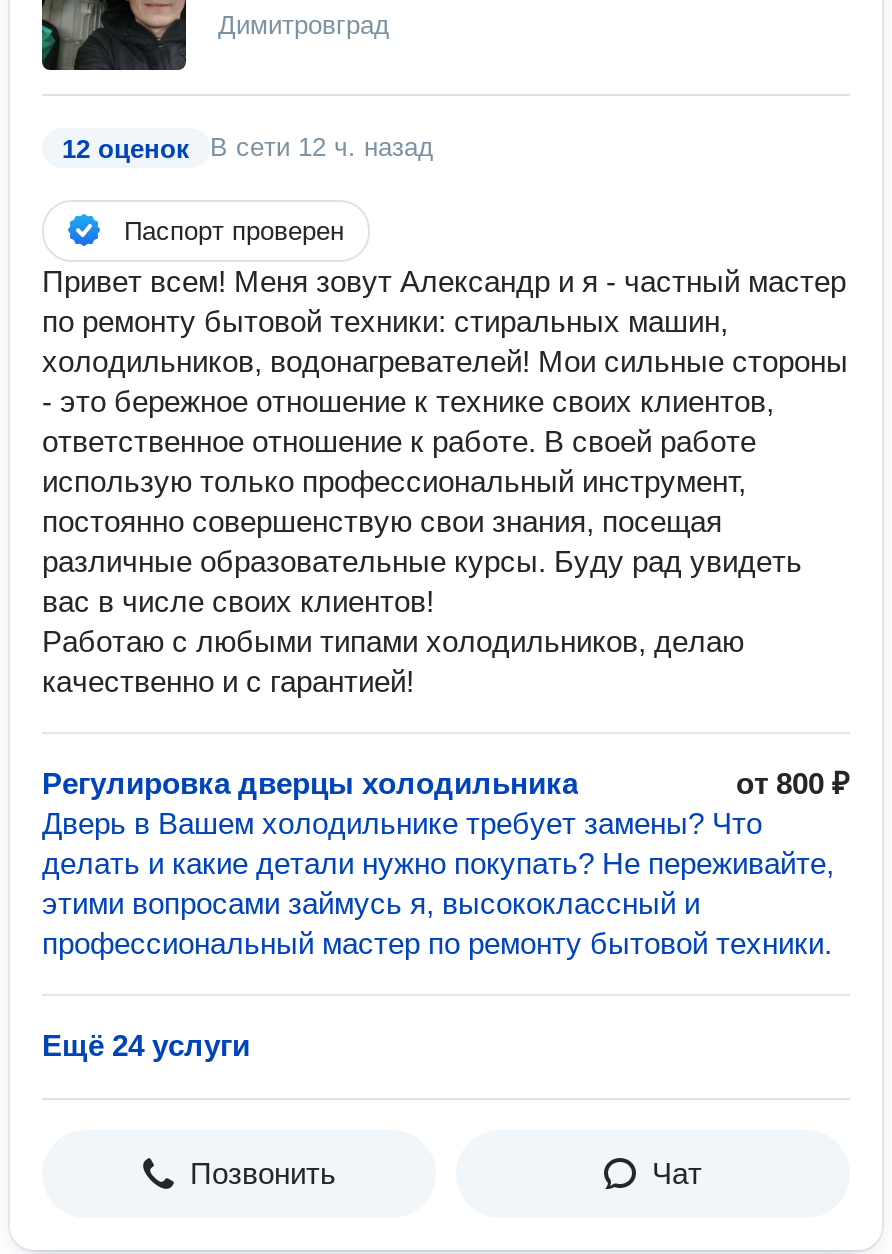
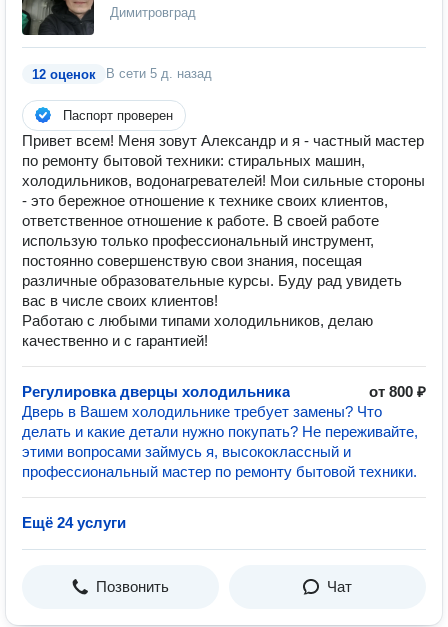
- 12 оценок В сети 12 ч. назад
+ 12 оценок В сети 5 д. назад
